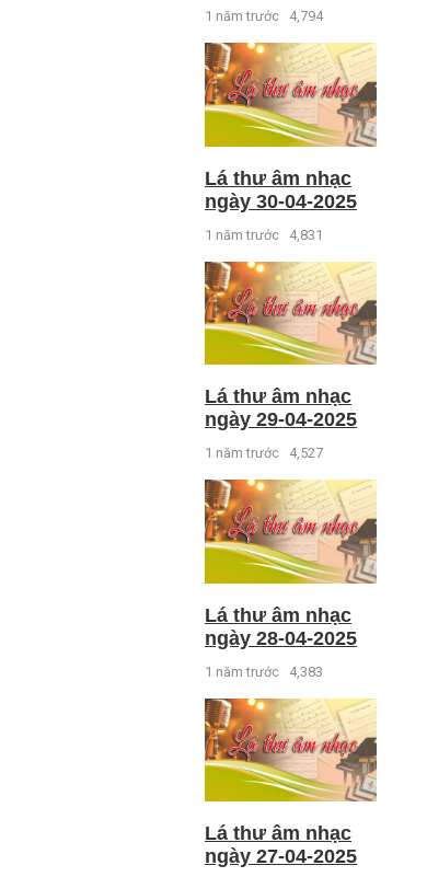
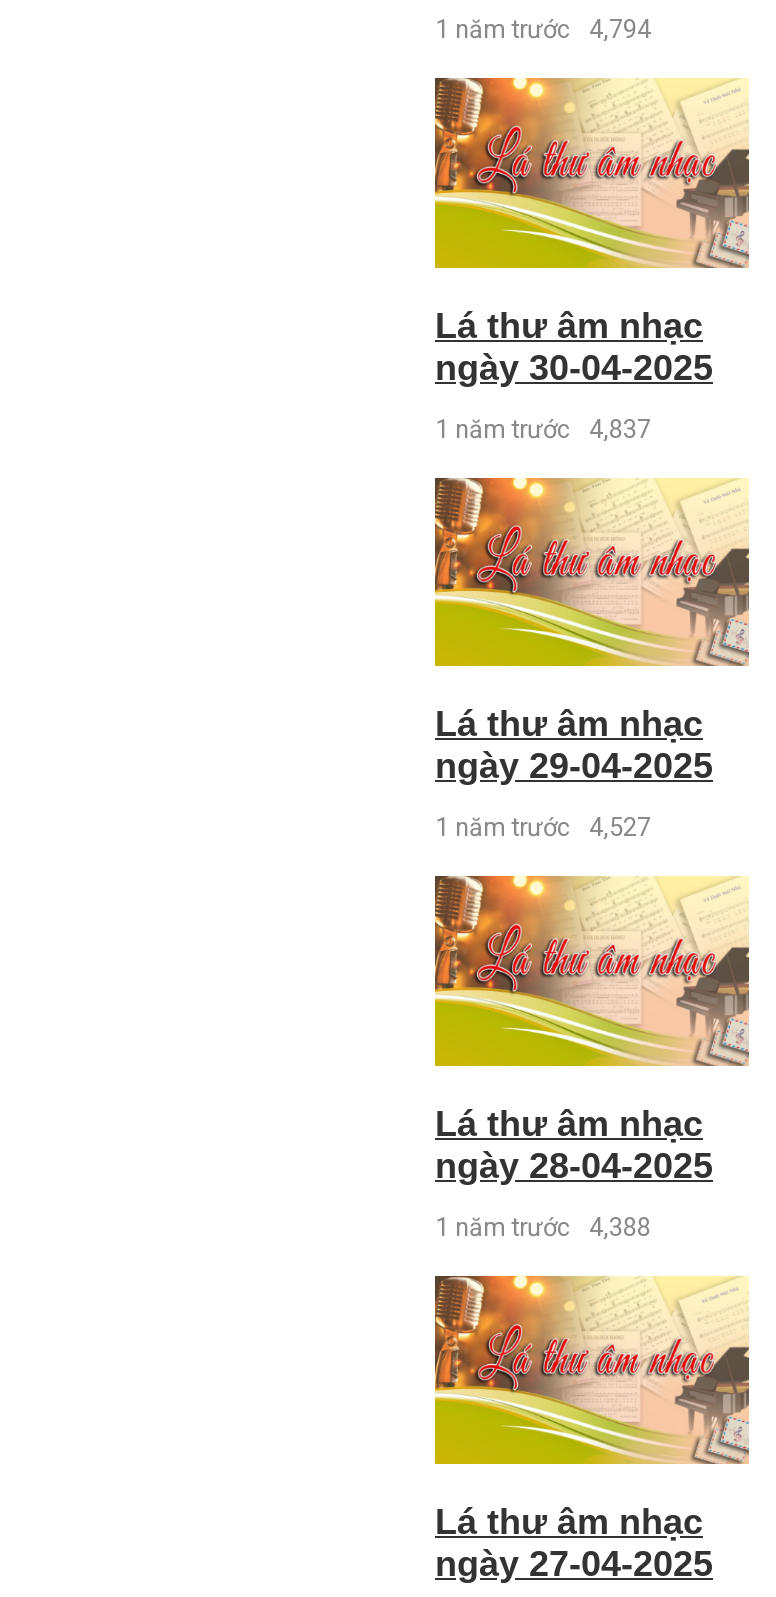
- 1 năm trước 4,831
+ 1 năm trước 4,837

- 1 năm trước 4,383
+ 1 năm trước 4,388
